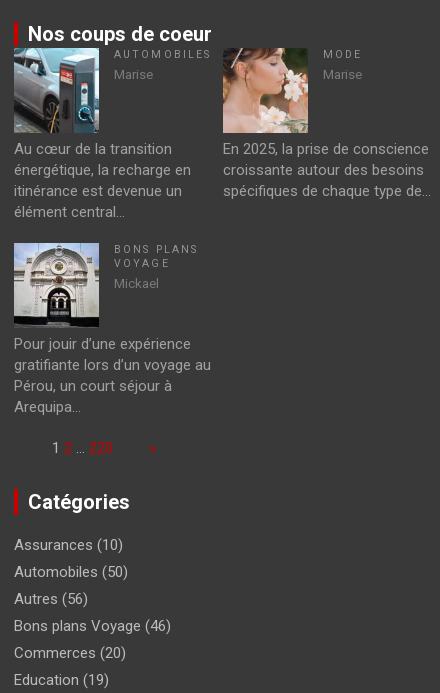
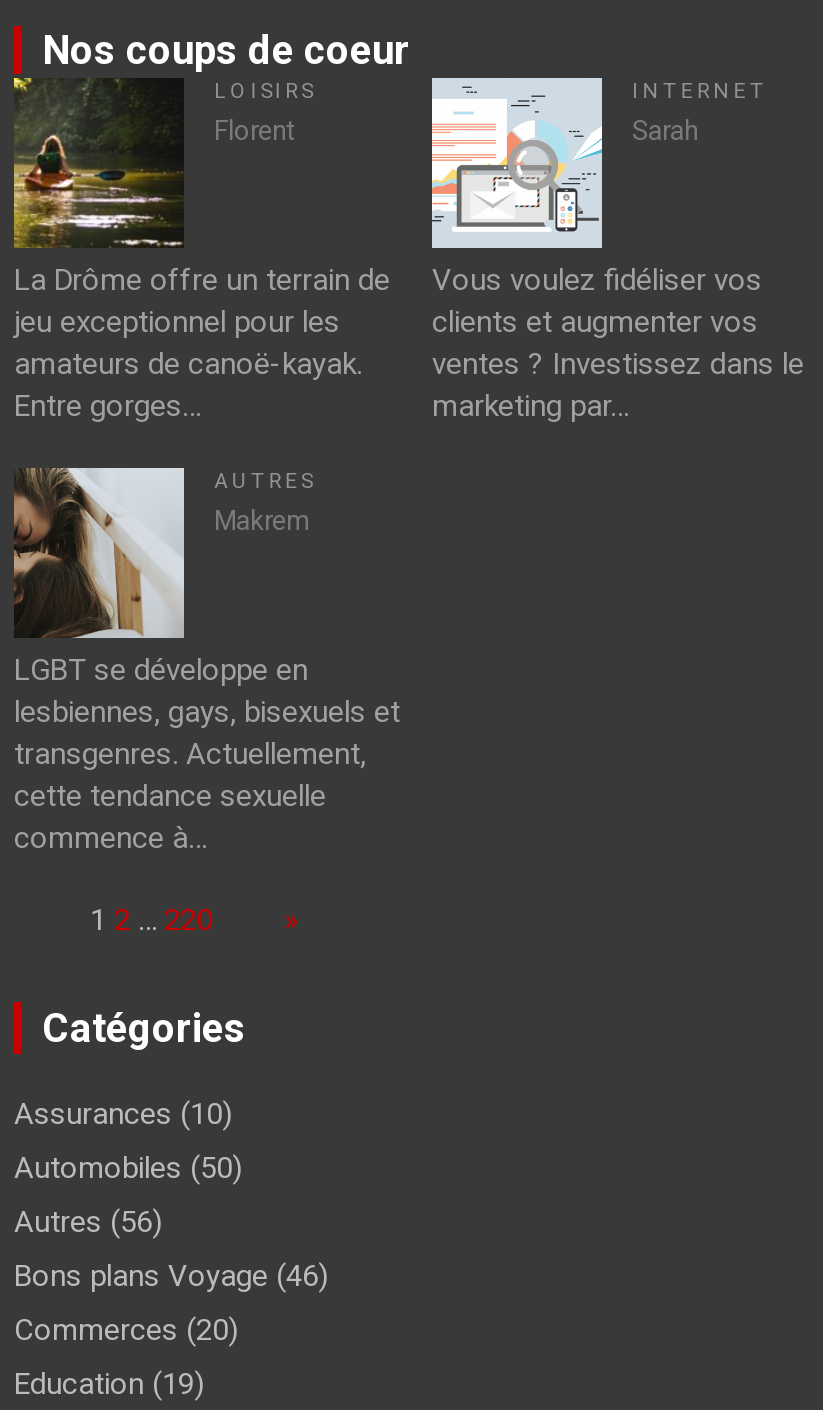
- [image]
- AUTOMOBILES
- Marise
+ [image]
+ LOISIRS
+ Florent

- [image]
- MODE
- Marise
+ [image]
+ INTERNET
+ Sarah

- Au cœur de la transition
- énergétique, la recharge en
- itinérance est devenue un
- élément central…
+ La Drôme offre un terrain de
+ jeu exceptionnel pour les
+ amateurs de canoë-kayak.
+ Entre gorges…

- En 2025, la prise de conscience
- croissante autour des besoins
- spécifiques de chaque type de…
+ Vous voulez fidéliser vos
+ clients et augmenter vos
+ ventes ? Investissez dans le
+ marketing par…

- [image]
- BONS PLANS
- VOYAGE
- Mickael
+ [image]
+ AUTRES
+ Makrem

- Pour jouir d’une expérience
- gratifiante lors d’un voyage au
- Pérou, un court séjour à
- Arequipa…
+ LGBT se développe en
+ lesbiennes, gays, bisexuels et
+ transgenres. Actuellement,
+ cette tendance sexuelle
+ commence à…
